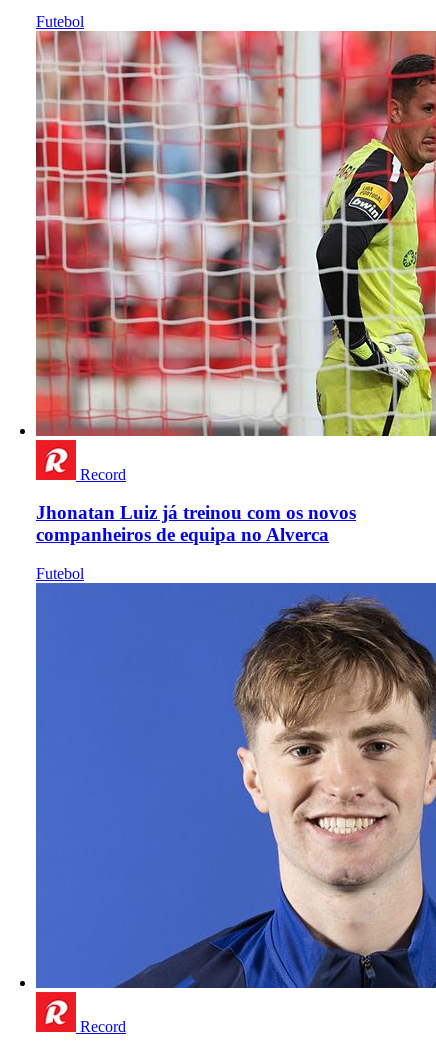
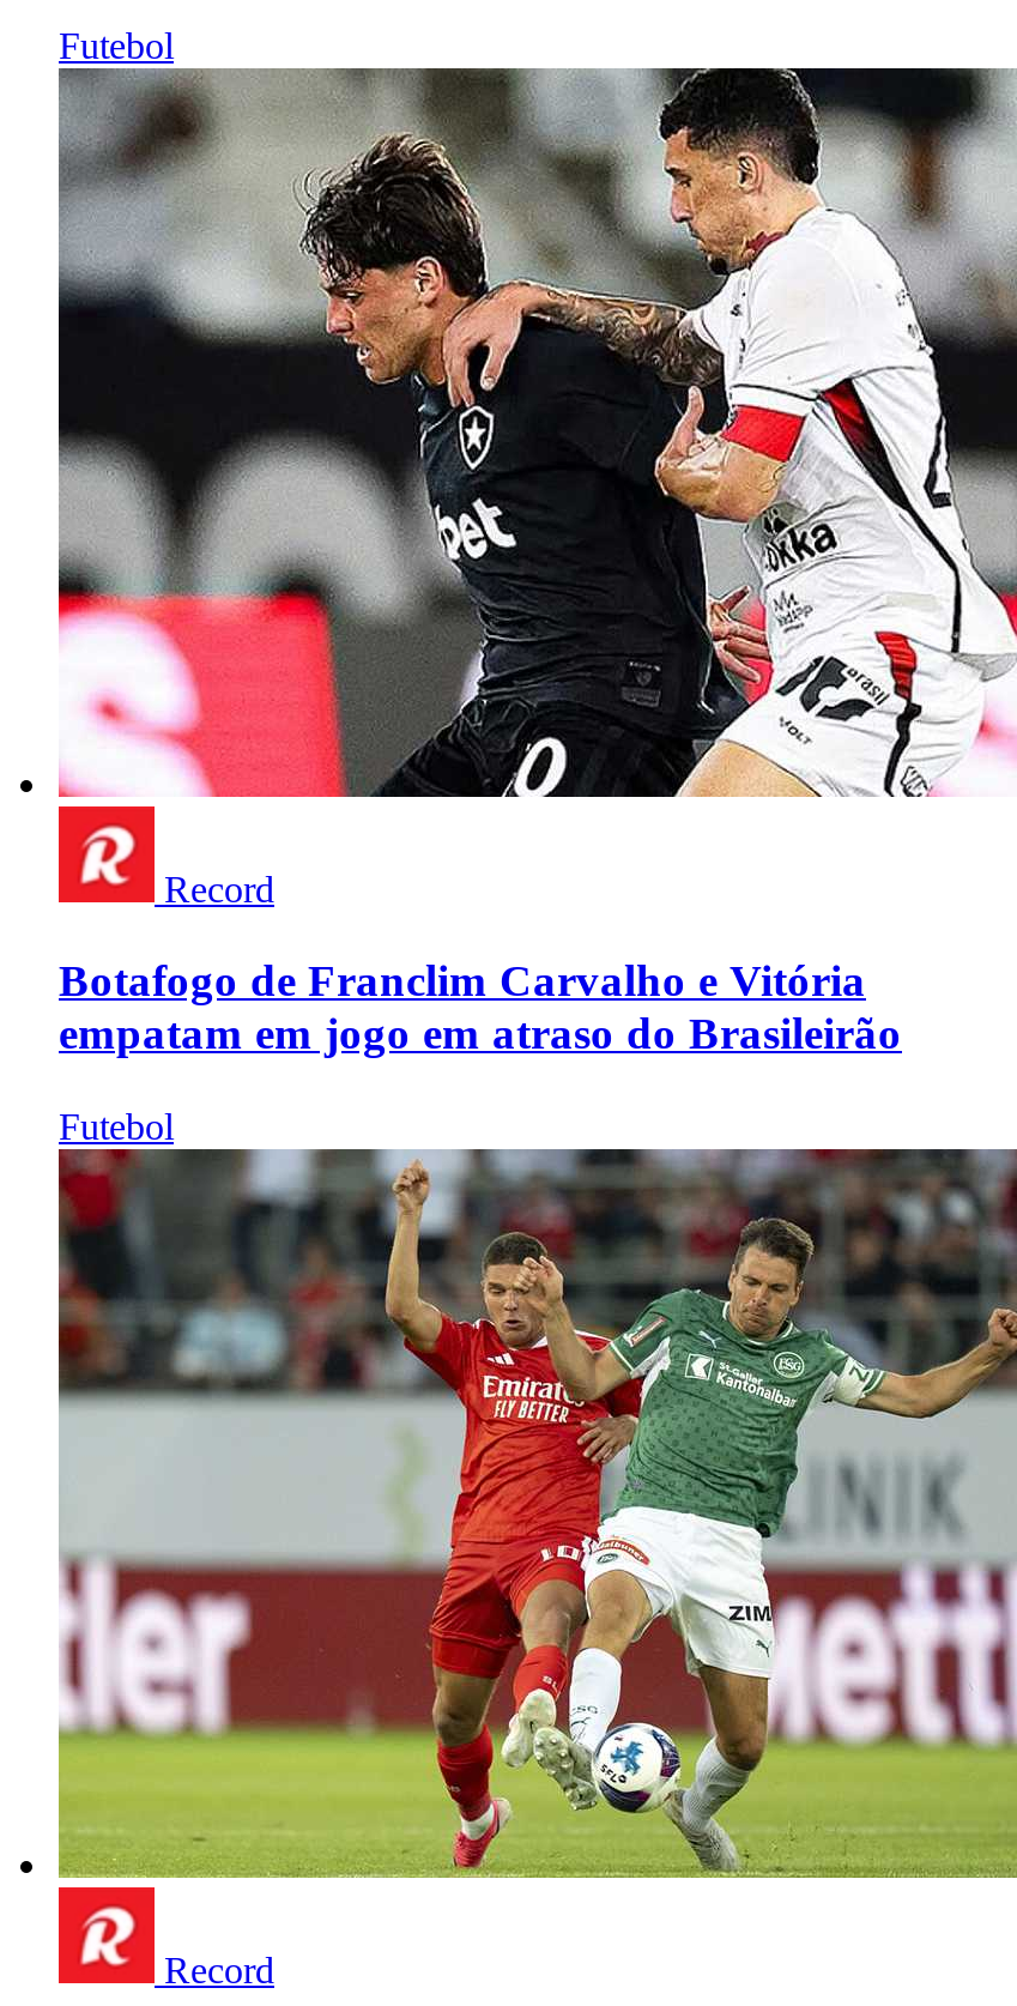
- [image]
+ [image]

- Jhonatan Luiz já treinou com os novos
- companheiros de equipa no Alverca
+ Botafogo de Franclim Carvalho e Vitória
+ empatam em jogo em atraso do Brasileirão

- [image]
+ [image]
